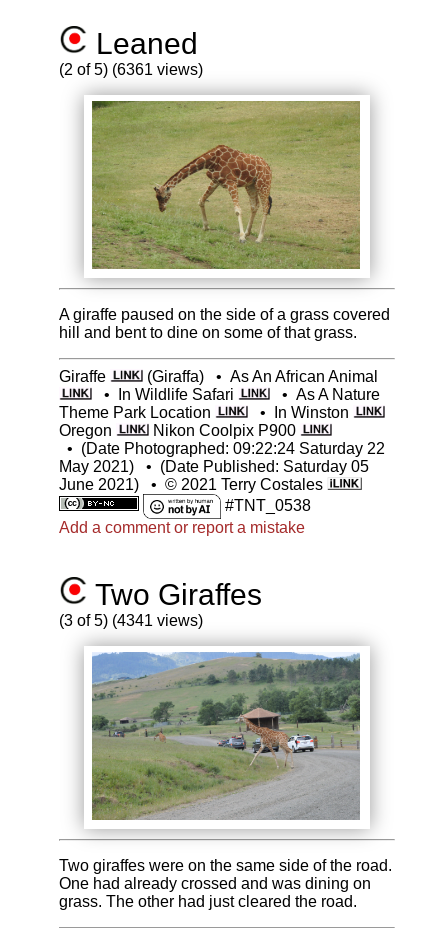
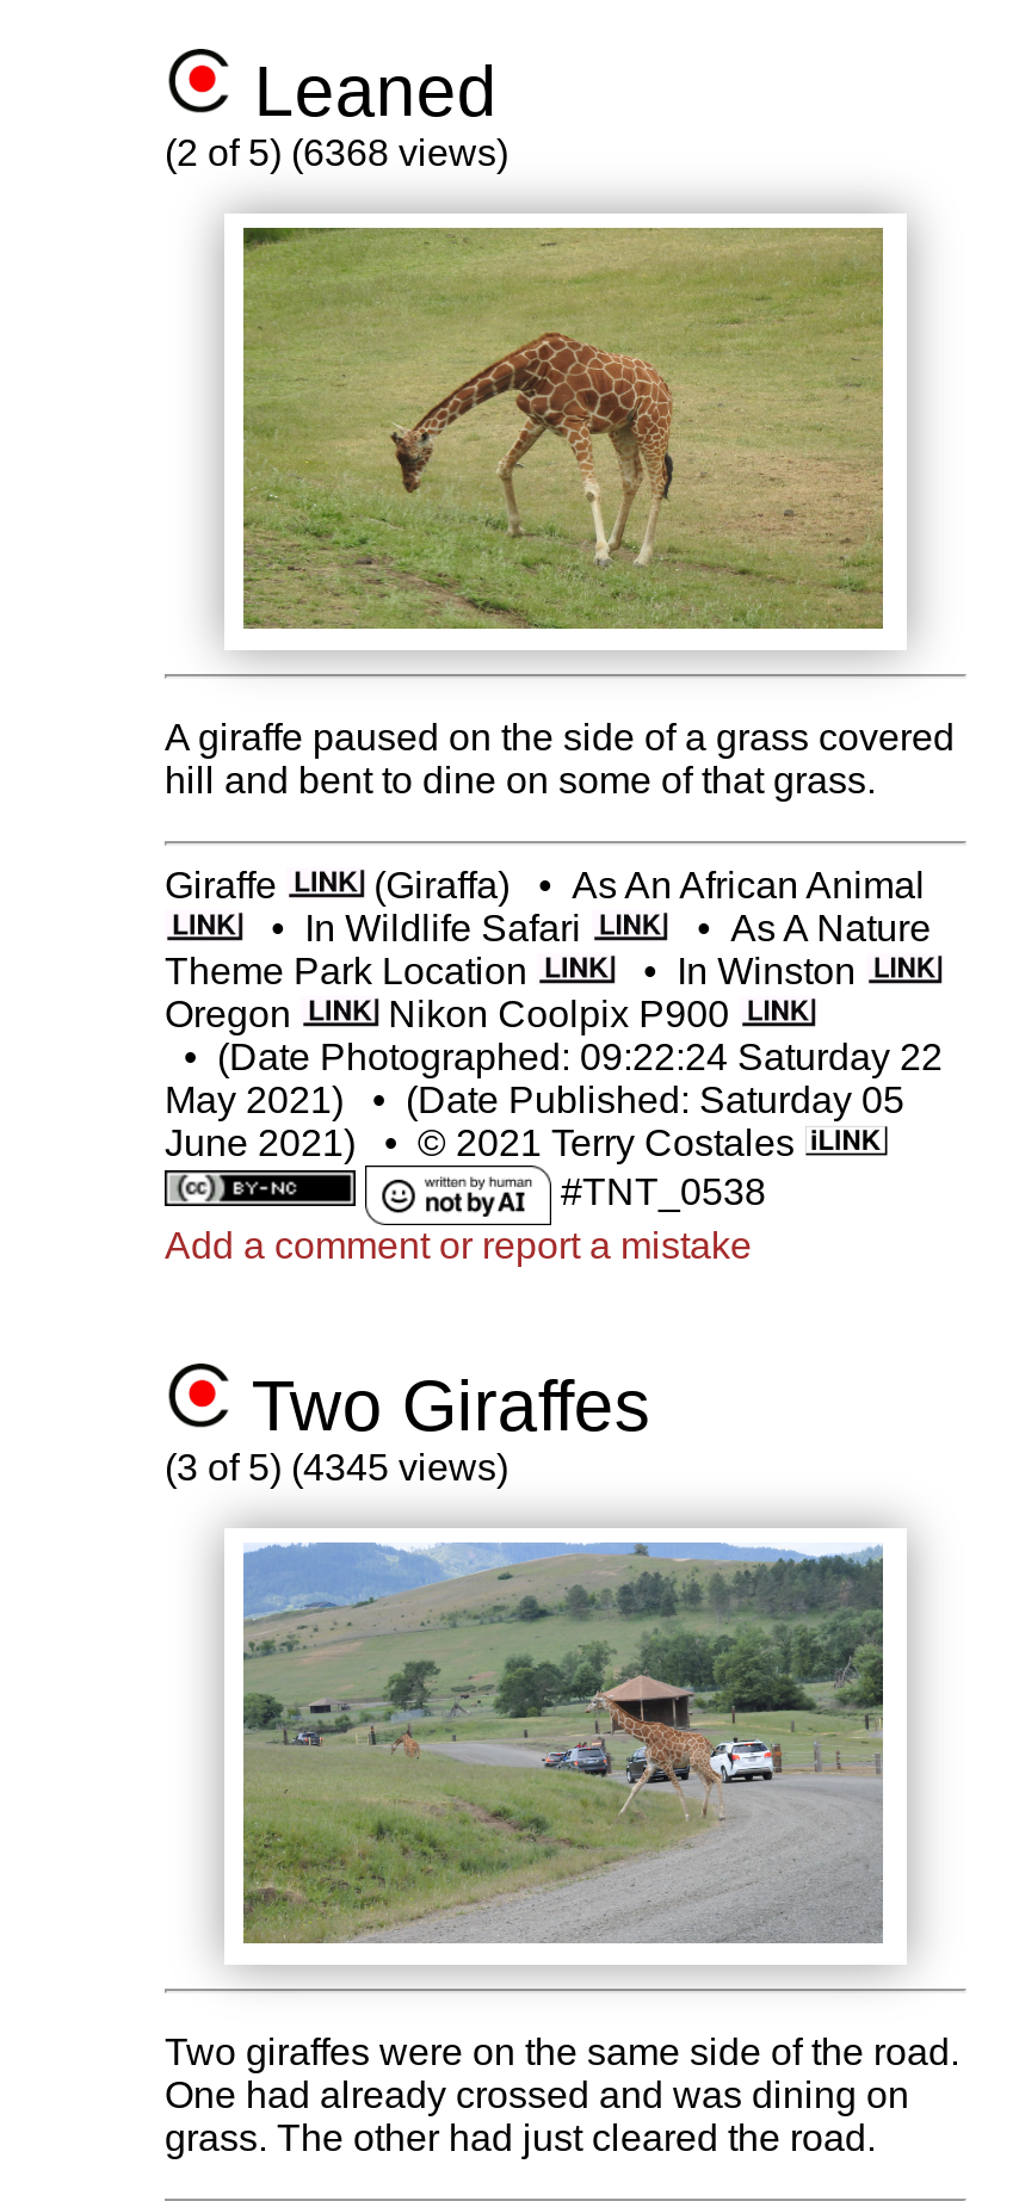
- (2 of 5) (6361 views)
+ (2 of 5) (6368 views)

- (3 of 5) (4341 views)
+ (3 of 5) (4345 views)
